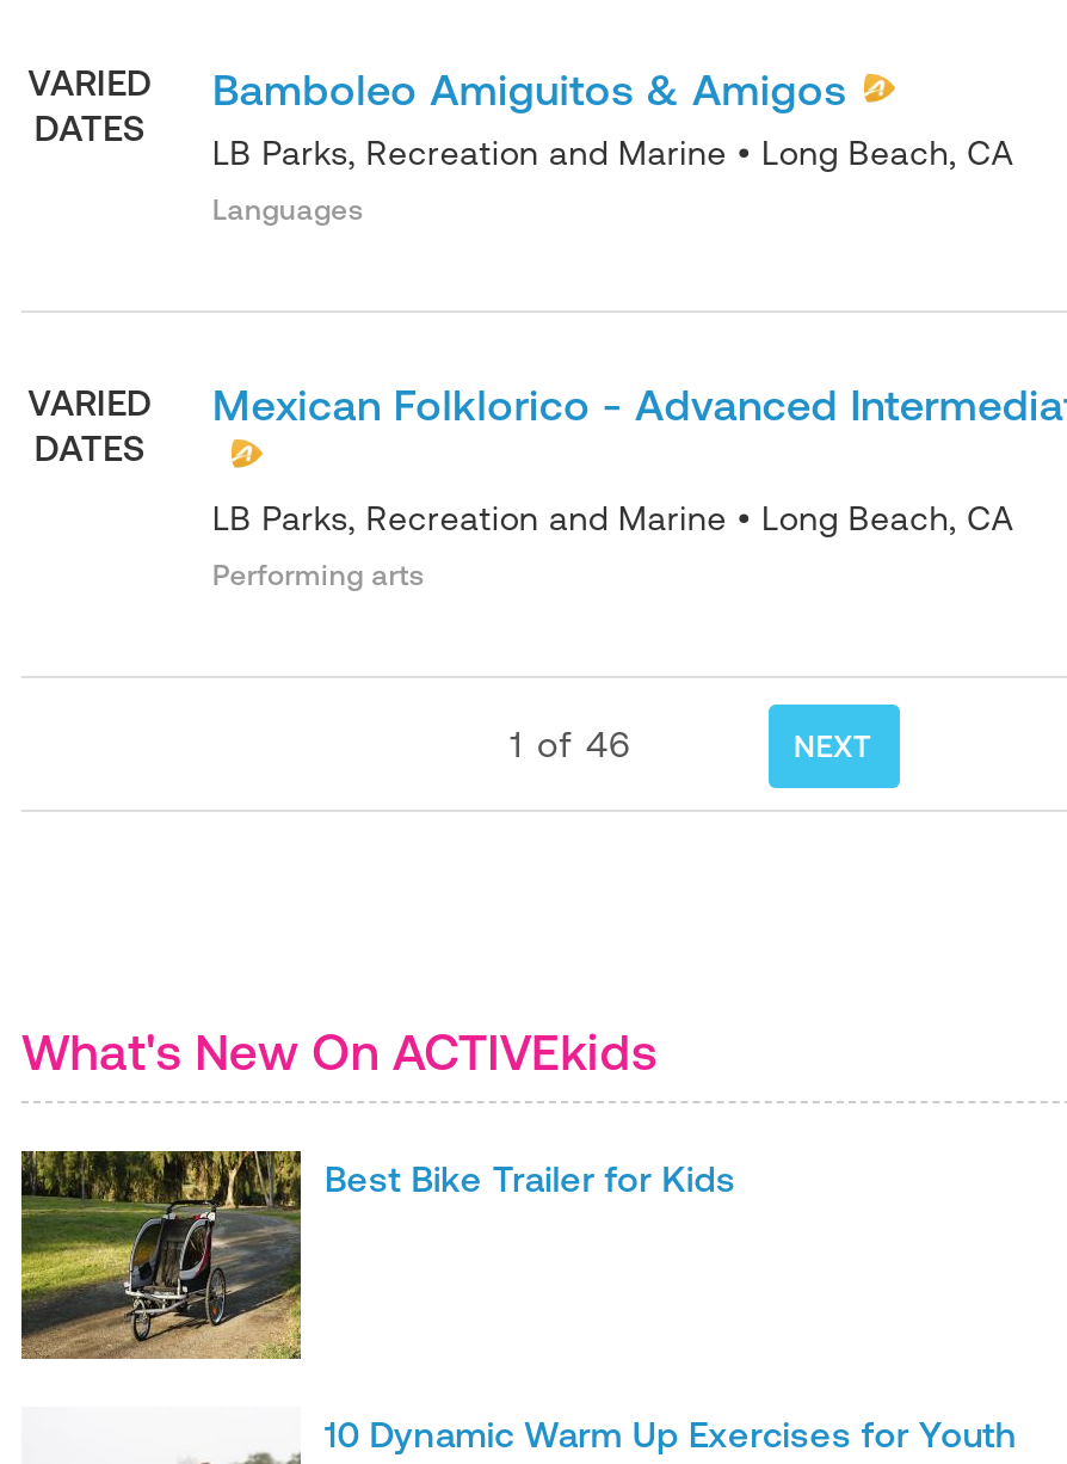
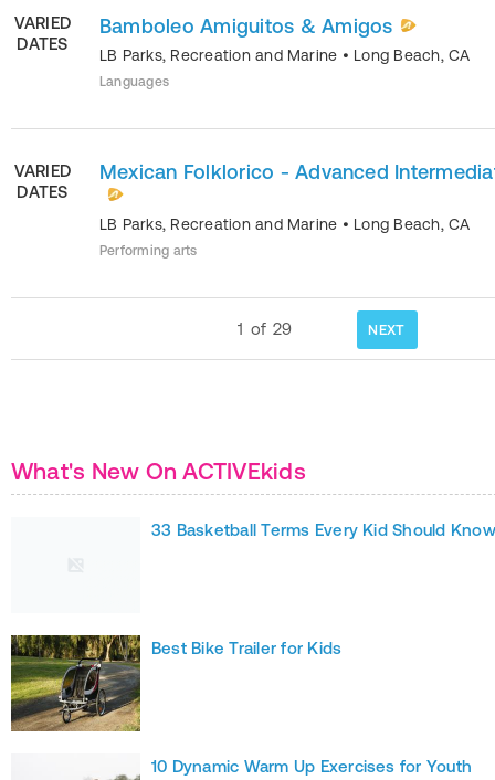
- 1 of 46
+ 1 of 29

+ 33 Basketball Terms Every Kid Should Know
